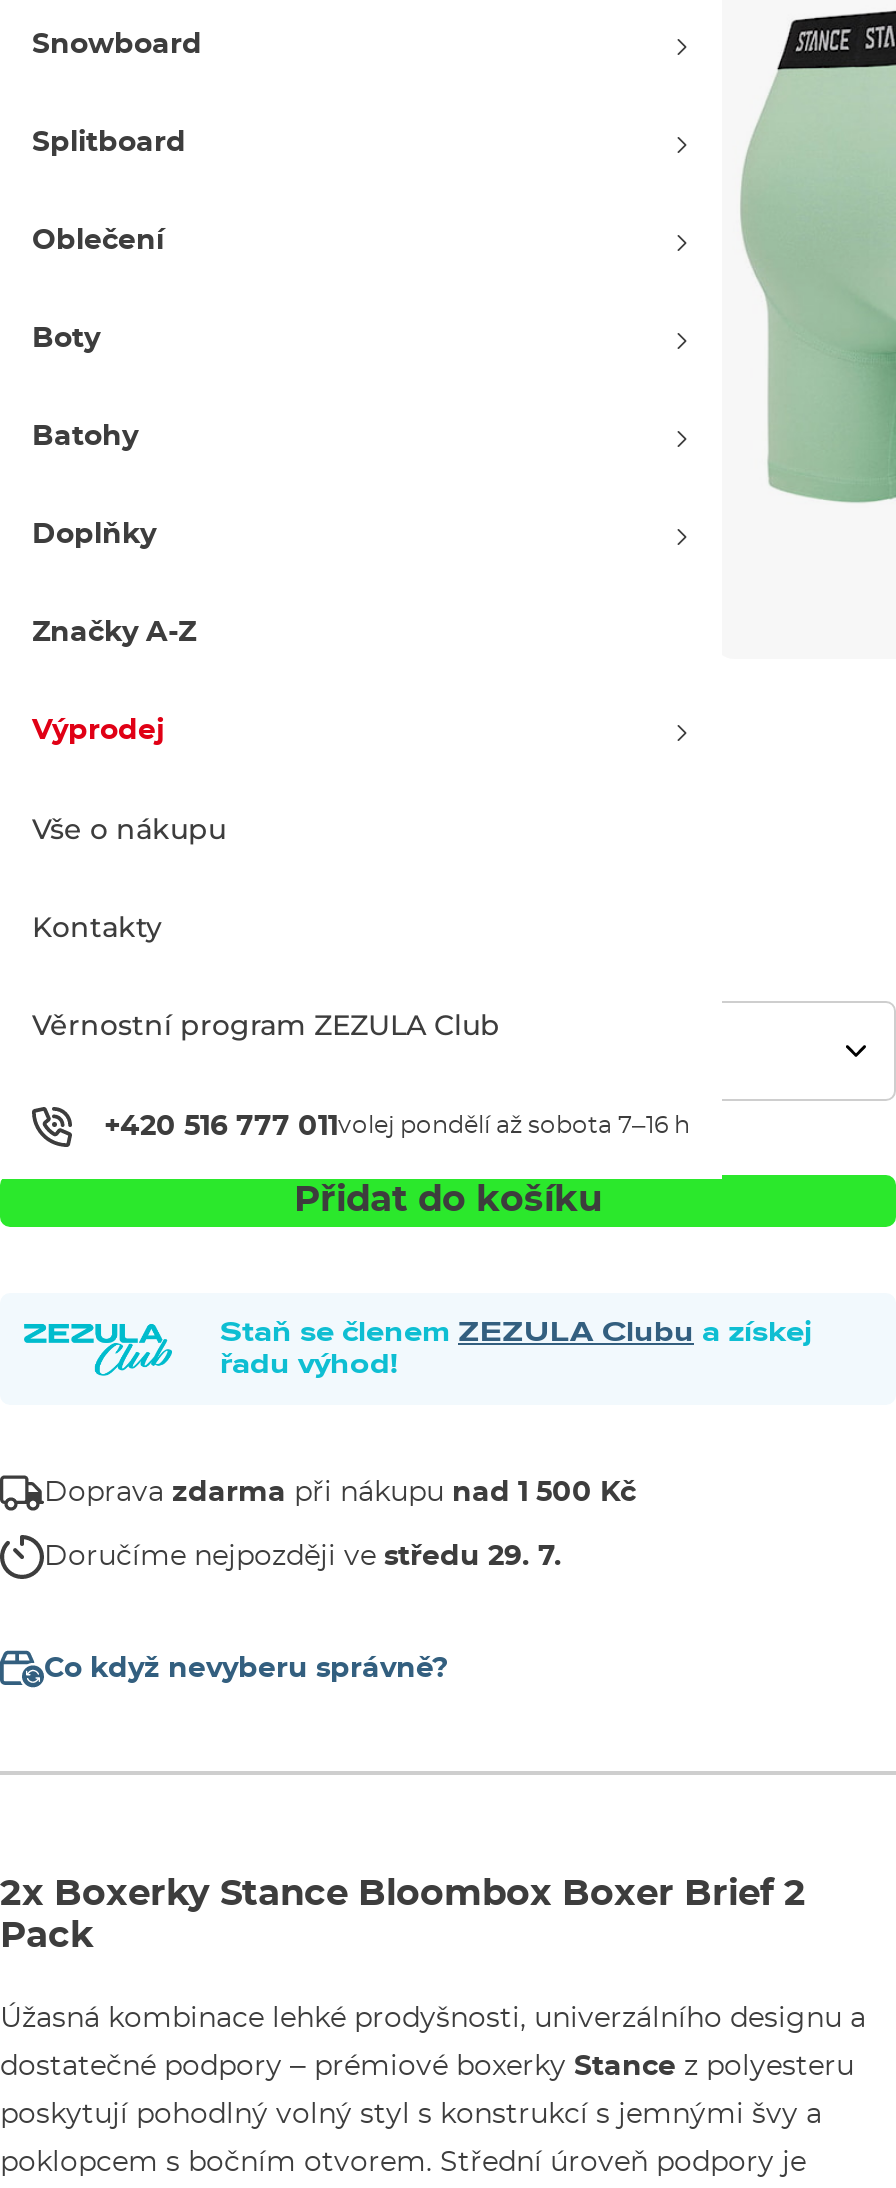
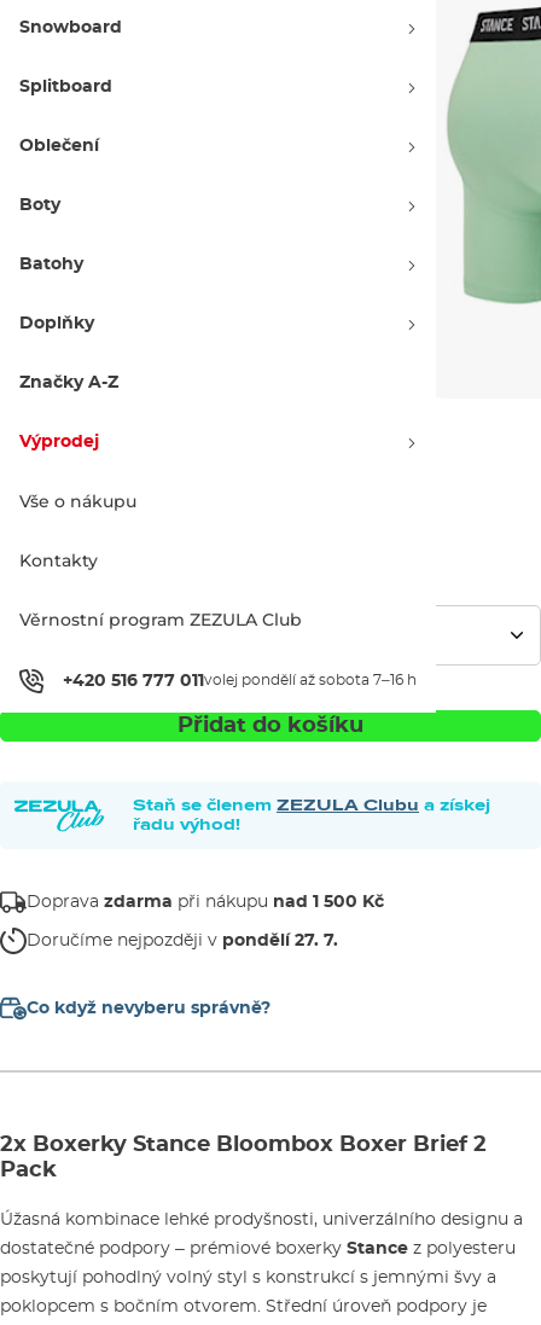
- Doručíme nejpozději ve středu 29. 7.
+ Doručíme nejpozději v pondělí 27. 7.
